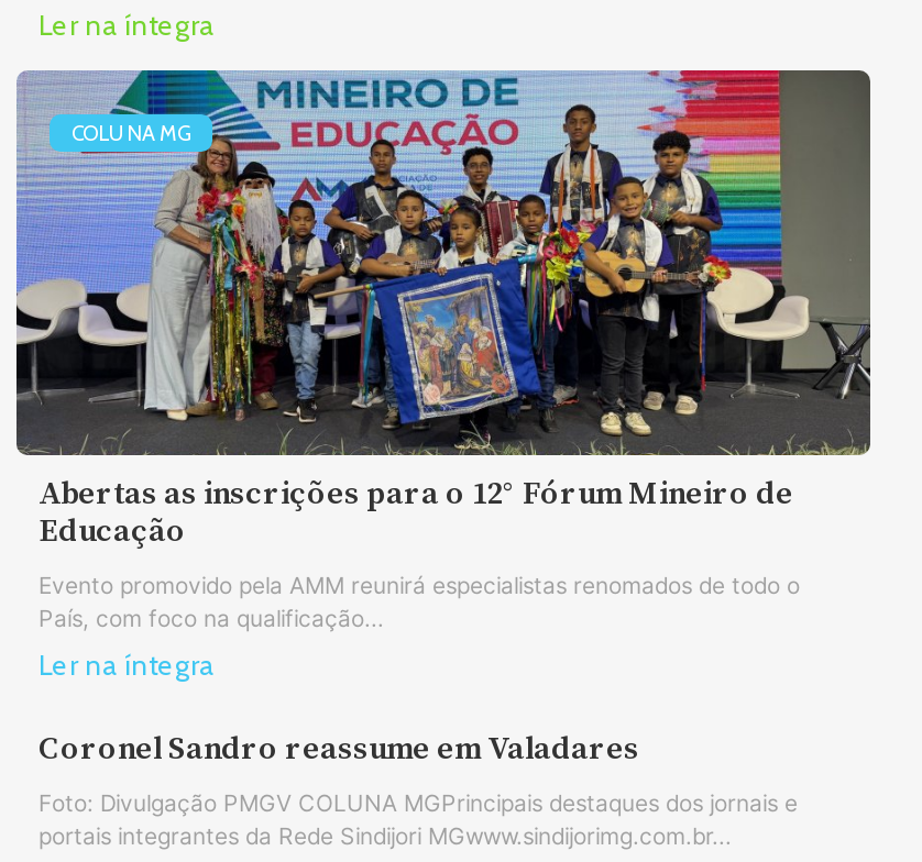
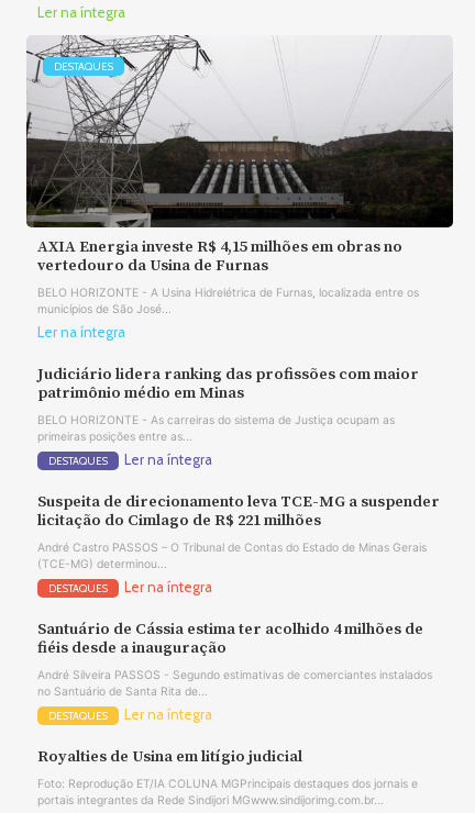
- [image]
- COLUNA MG
+ [image]
+ DESTAQUES

- Abertas as inscrições para o 12° Fórum Mineiro de
- Educação
+ AXIA Energia investe R$ 4,15 milhões em obras no
+ vertedouro da Usina de Furnas

- Evento promovido pela AMM reunirá especialistas renomados de todo o
- País, com foco na qualificação...
+ BELO HORIZONTE - A Usina Hidrelétrica de Furnas, localizada entre os
+ municípios de São José...

- Coronel Sandro reassume em Valadares
- Foto: Divulgação PMGV COLUNA MGPrincipais destaques dos jornais e
+ Judiciário lidera ranking das profissões com maior
+ patrimônio médio em Minas
+ BELO HORIZONTE - As carreiras do sistema de Justiça ocupam as
+ primeiras posições entre as...
+ DESTAQUES
+ Ler na íntegra
+ Suspeita de direcionamento leva TCE-MG a suspender
+ licitação do Cimlago de R$ 221 milhões
+ André Castro PASSOS – O Tribunal de Contas do Estado de Minas Gerais
+ (TCE-MG) determinou...
+ DESTAQUES
+ Ler na íntegra
+ Santuário de Cássia estima ter acolhido 4 milhões de
+ fiéis desde a inauguração
+ André Silveira PASSOS - Segundo estimativas de comerciantes instalados
+ no Santuário de Santa Rita de...
+ DESTAQUES
+ Ler na íntegra
+ Royalties de Usina em litígio judicial
+ Foto: Reprodução ET/IA COLUNA MGPrincipais destaques dos jornais e
